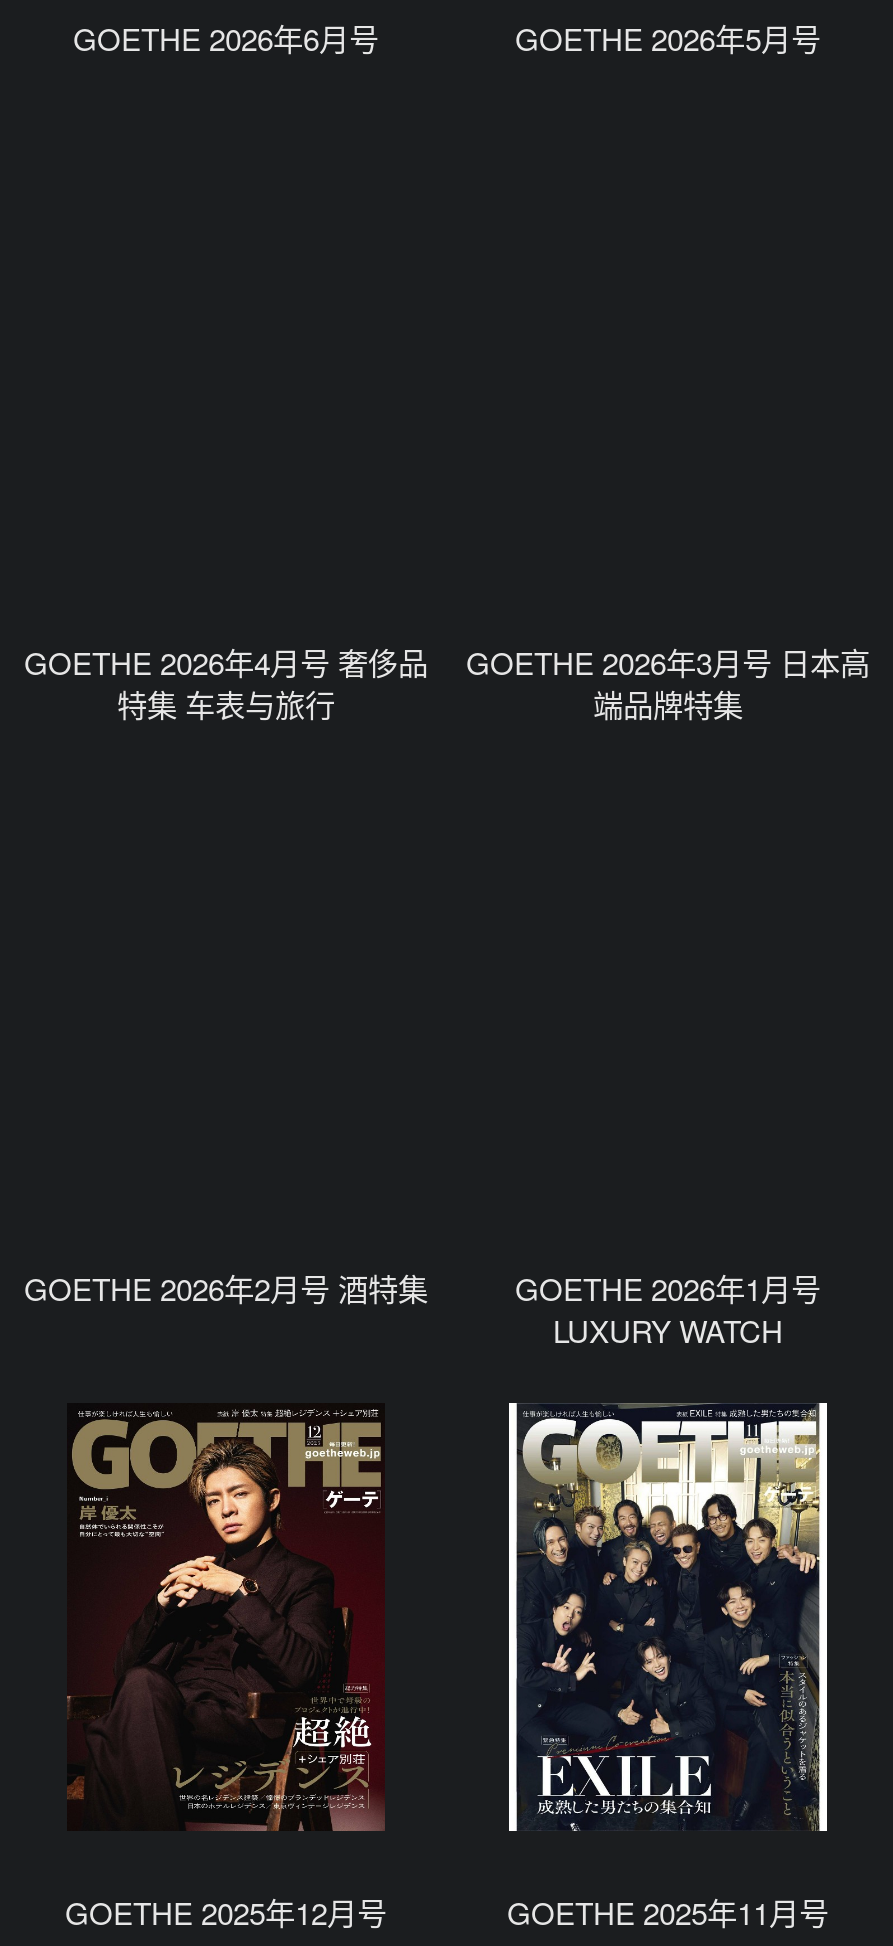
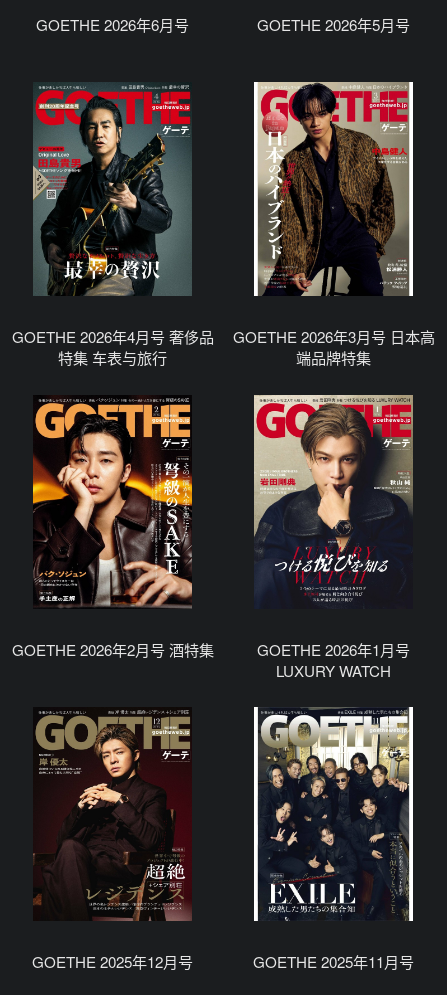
+ [image]

+ [image]

+ [image]

+ [image]
